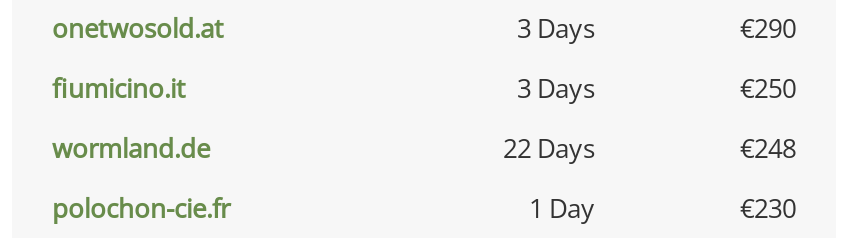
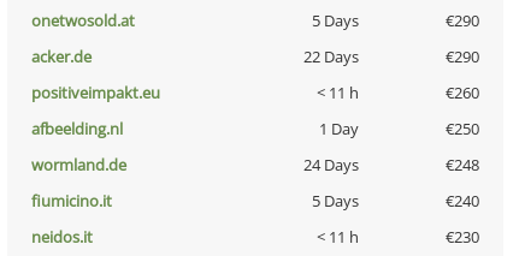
- 3 Days
+ 5 Days

- fiumicino.it
- 3 Days
+ acker.de
+ 22 Days
+ €290
+ positiveimpakt.eu
+ < 11 h
+ €260
+ afbeelding.nl
+ 1 Day

- 22 Days
+ 24 Days

- polochon-cie.fr
- 1 Day
+ fiumicino.it
+ 5 Days
+ €240
+ neidos.it
+ < 11 h
